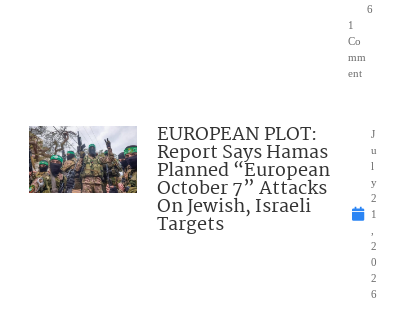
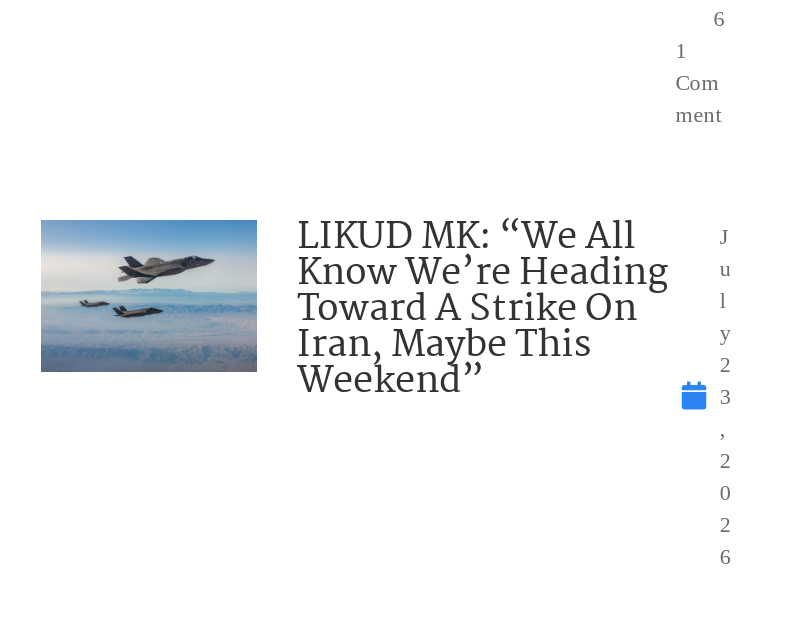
- [image]
- EUROPEAN PLOT:
- Report Says Hamas
- Planned “European
- October 7” Attacks
- On Jewish, Israeli
- Targets
+ [image]
+ LIKUD MK: “We All
+ Know We’re Heading
+ Toward A Strike On
+ Iran, Maybe This
+ Weekend”

- 1
+ 3
